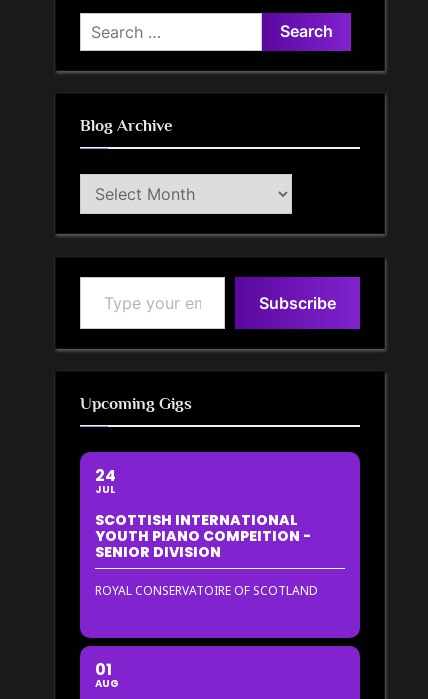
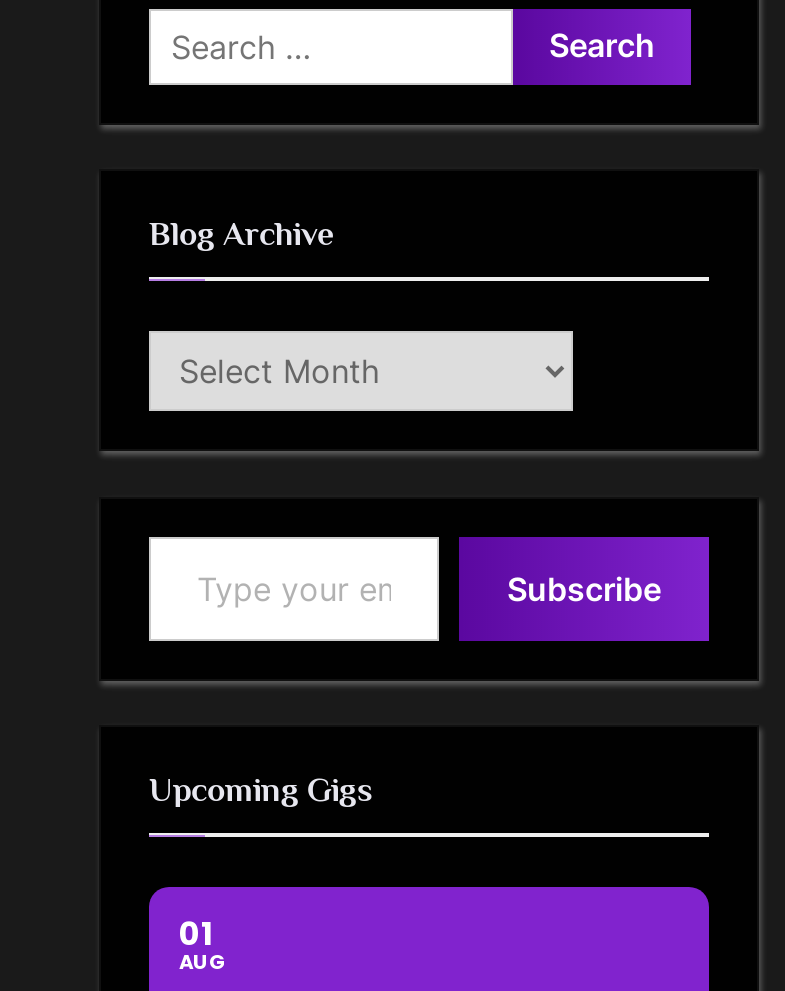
- 24
- JUL
- SCOTTISH INTERNATIONAL
- YOUTH PIANO COMPEITION -
- SENIOR DIVISION
- ROYAL CONSERVATOIRE OF SCOTLAND
